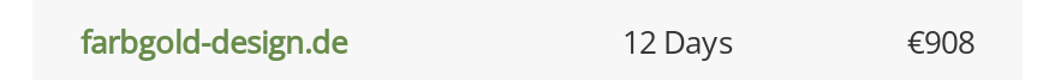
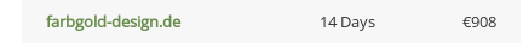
- 12 Days
+ 14 Days
